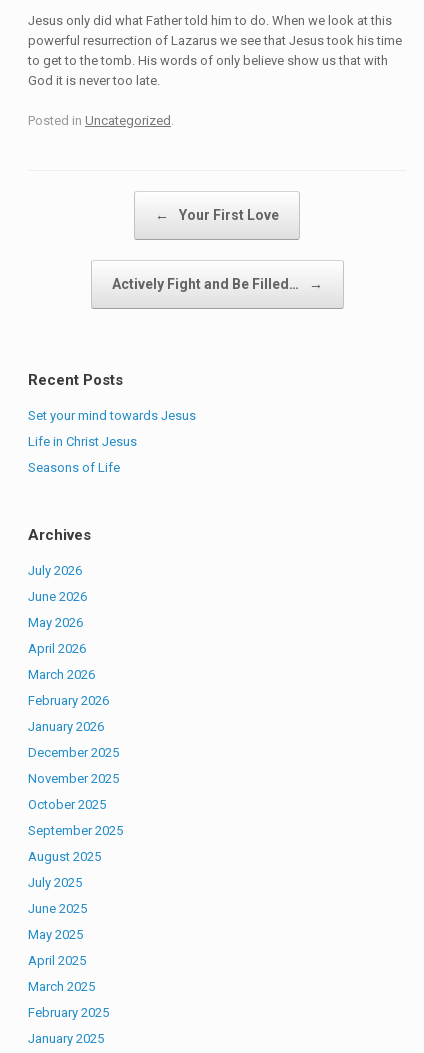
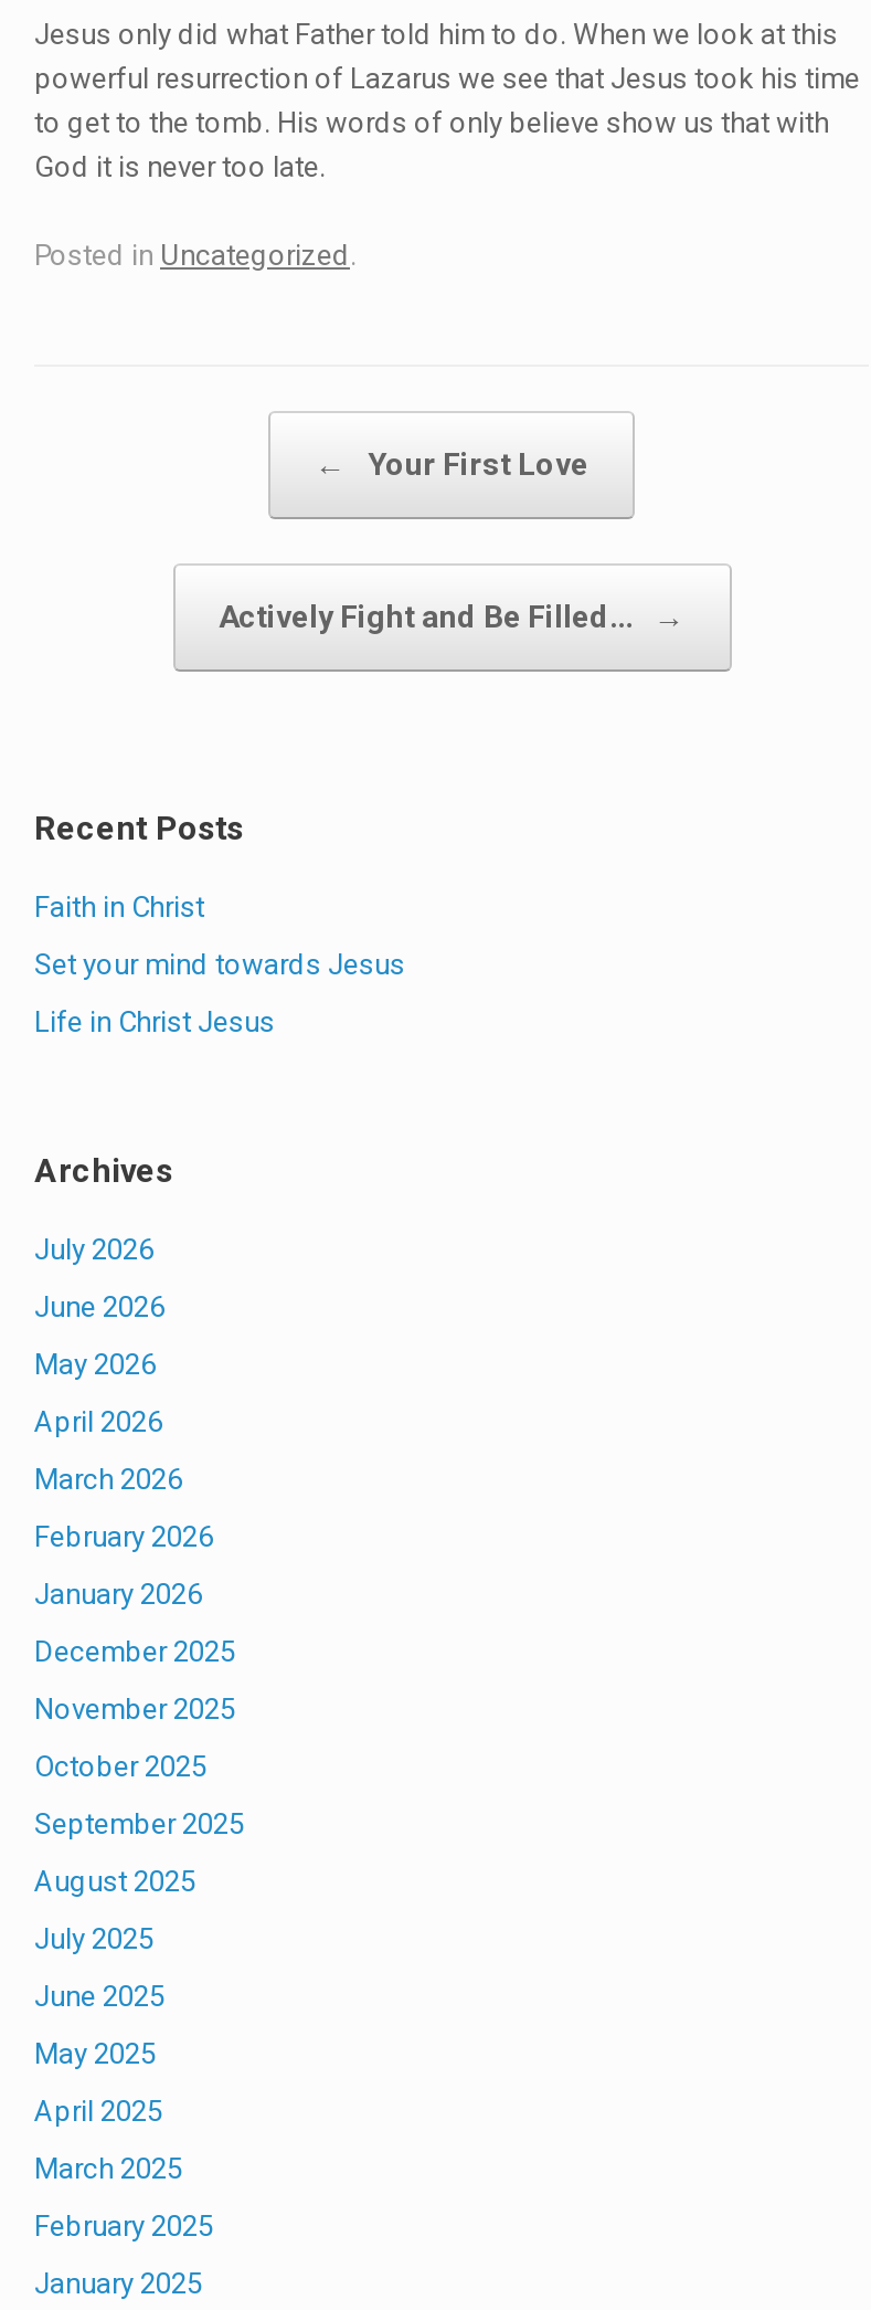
+ Faith in Christ

moved down: Set your mind towards Jesus | Life in Christ Jesus

- Seasons of Life
